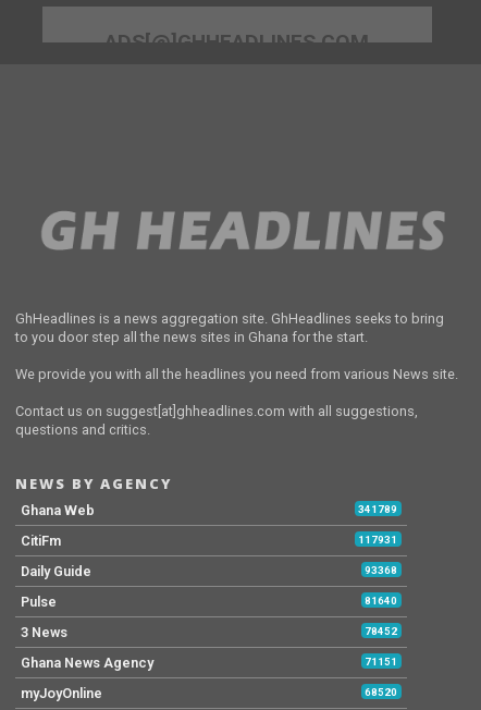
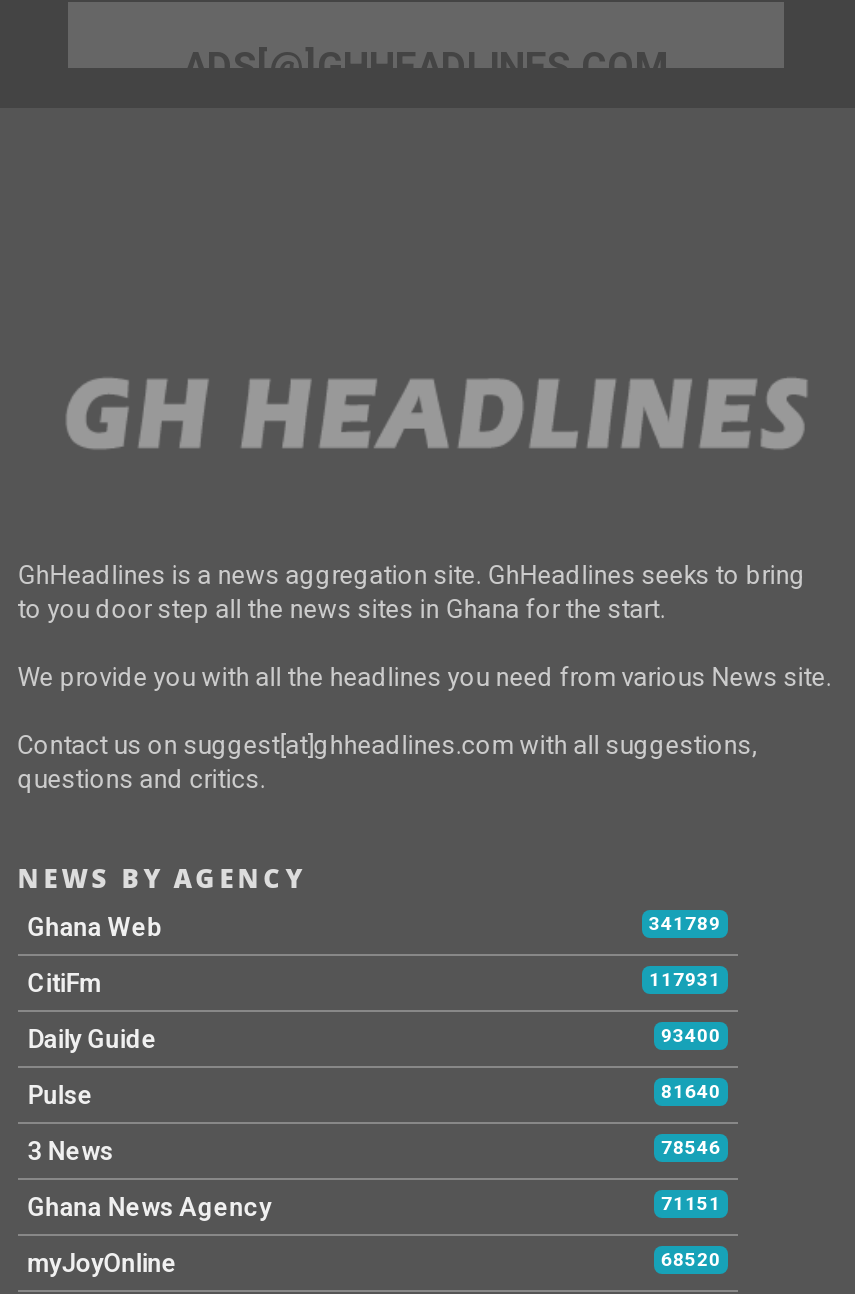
- 93368
+ 93400

- 78452
+ 78546
